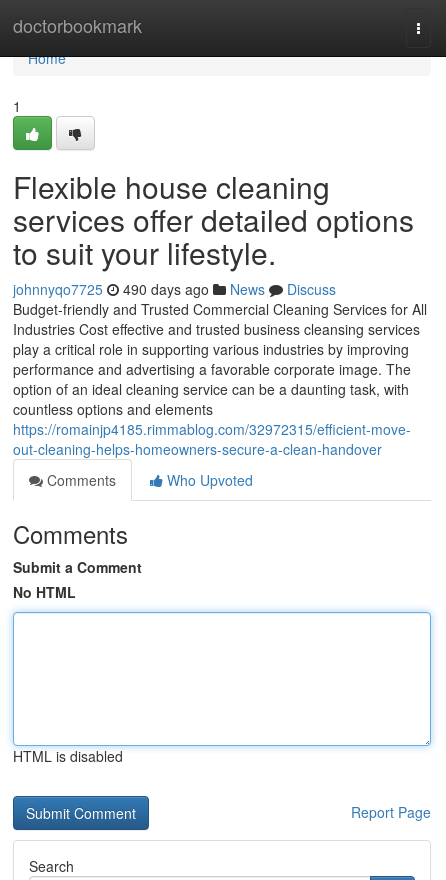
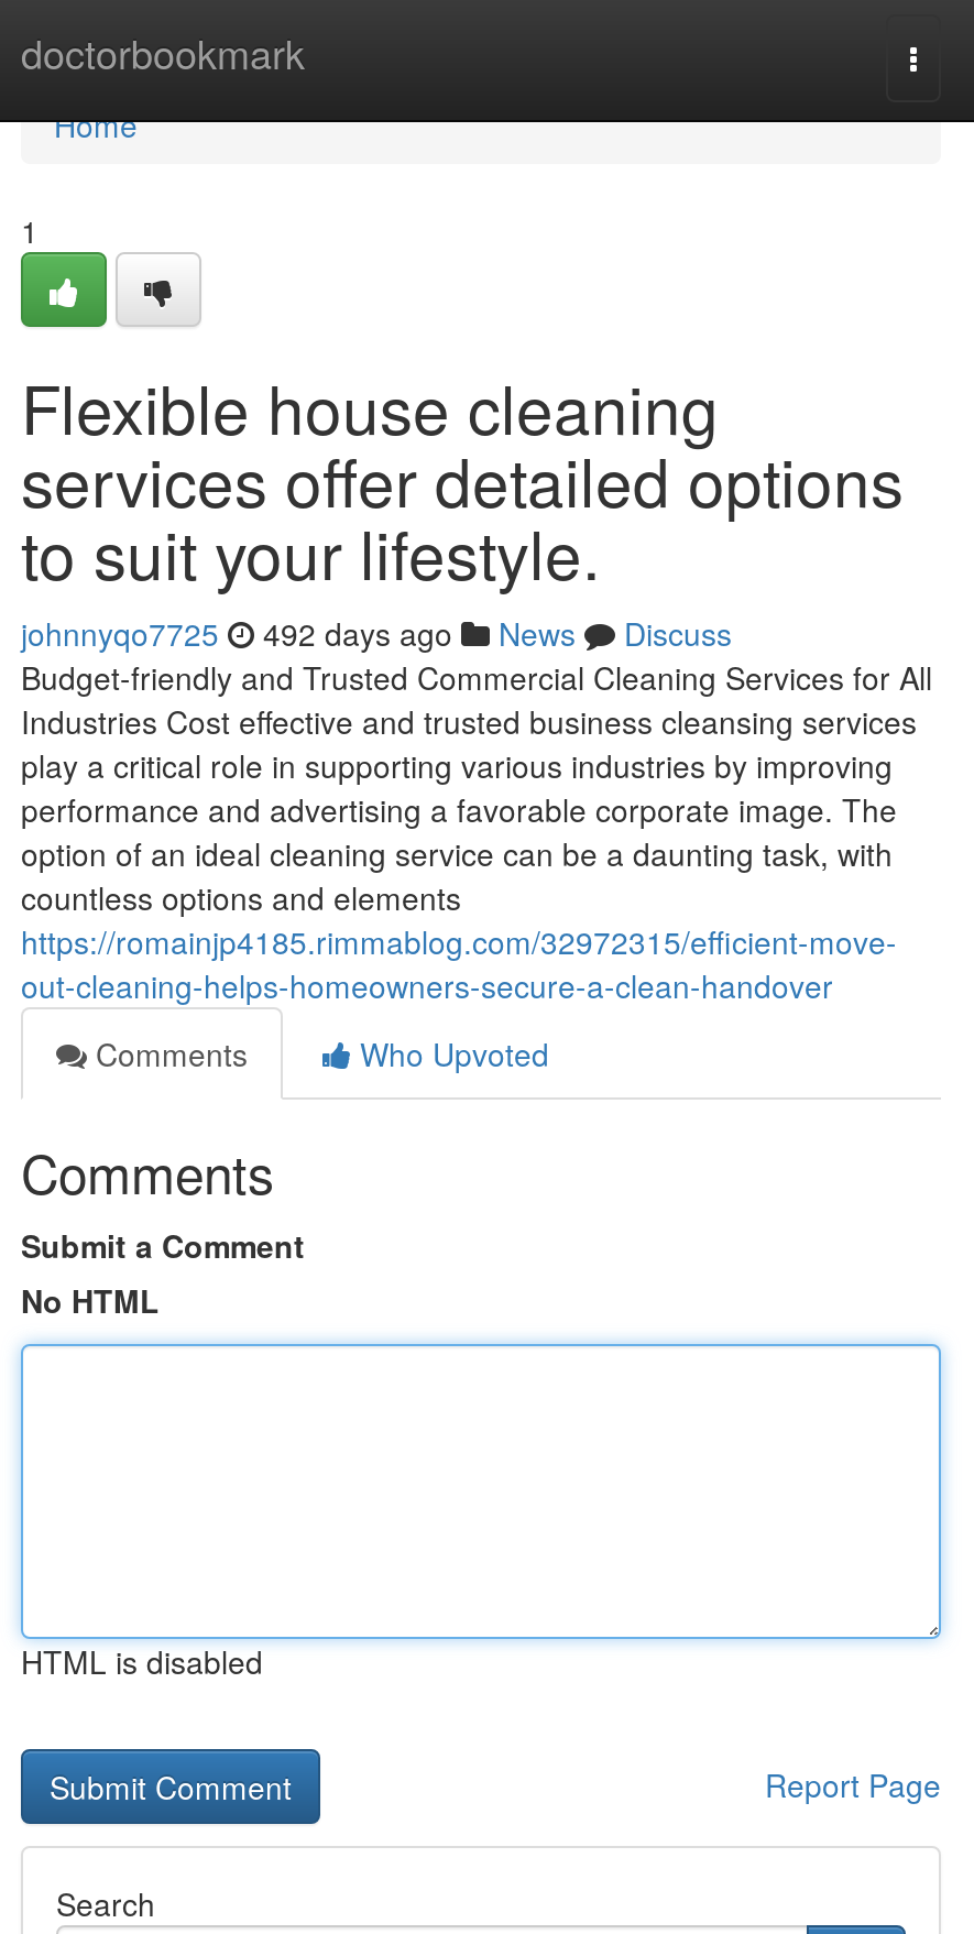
- johnnyqo7725 490 days ago News Discuss
+ johnnyqo7725 492 days ago News Discuss
